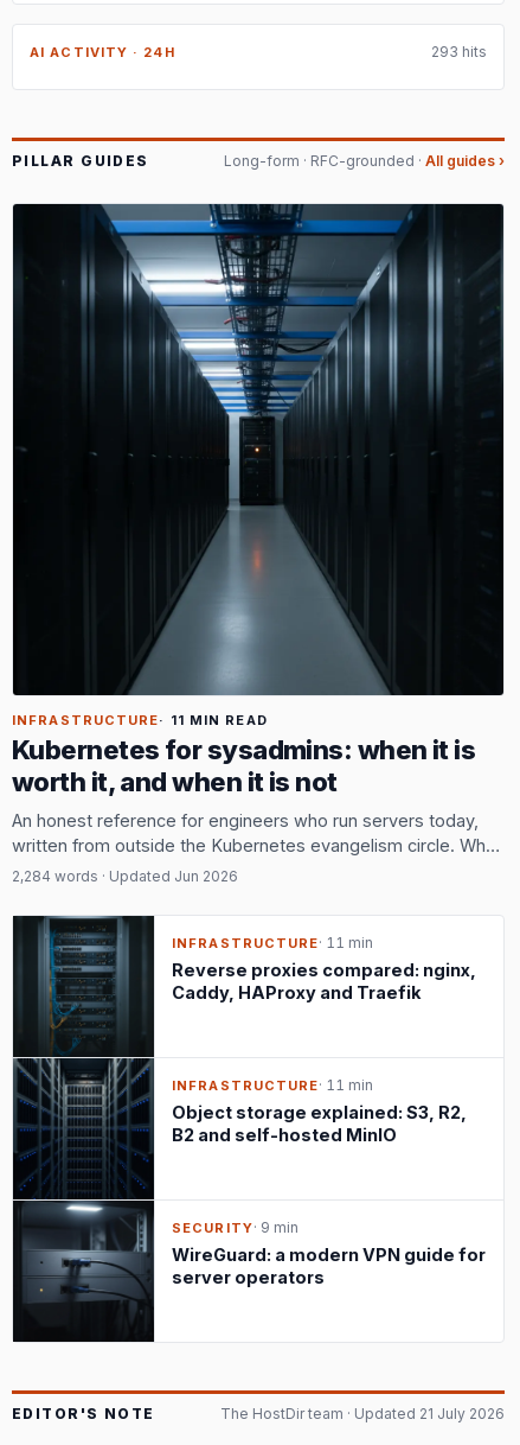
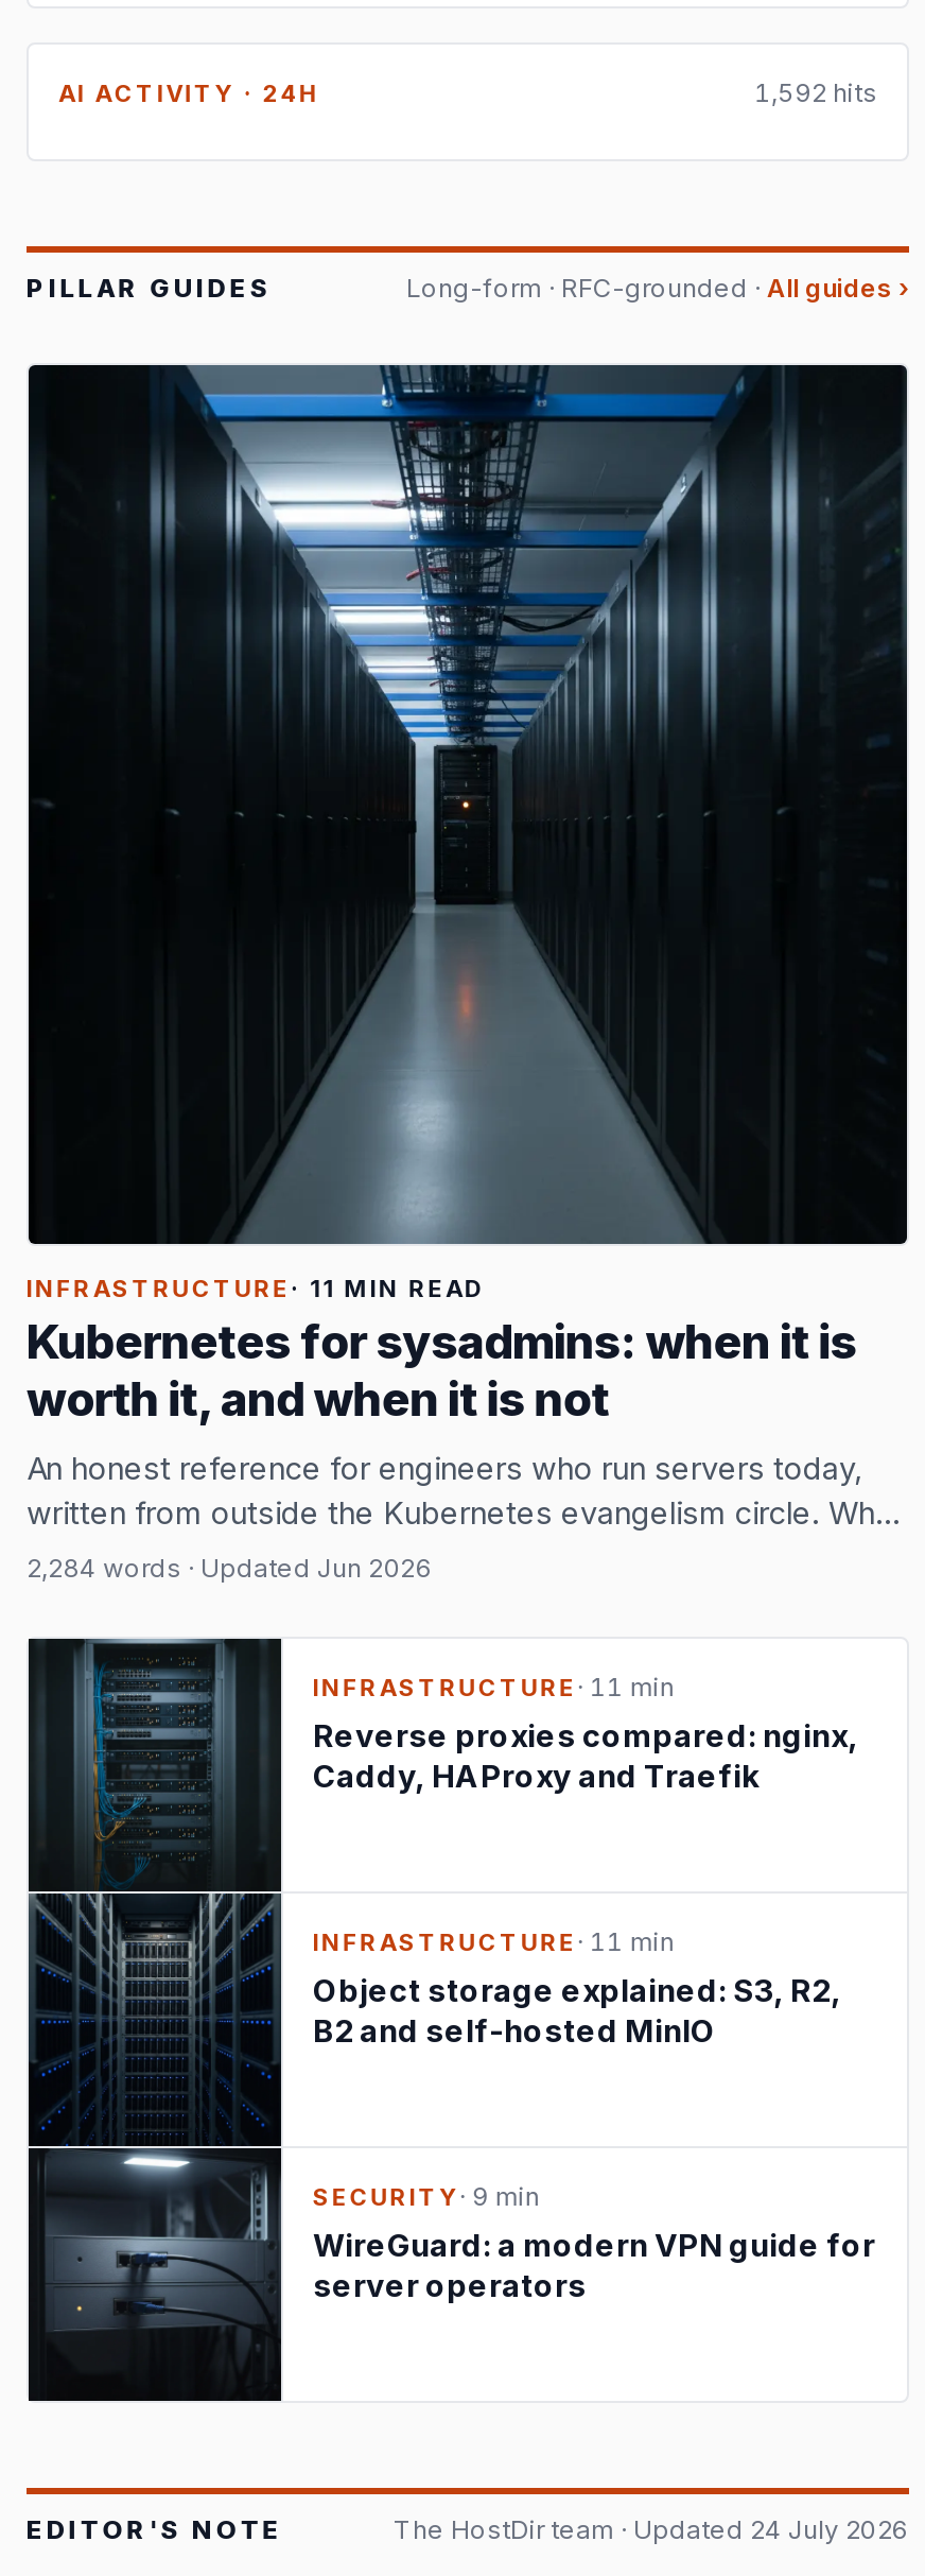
- 293 hits
+ 1,592 hits

- The HostDir team · Updated 21 July 2026
+ The HostDir team · Updated 24 July 2026
